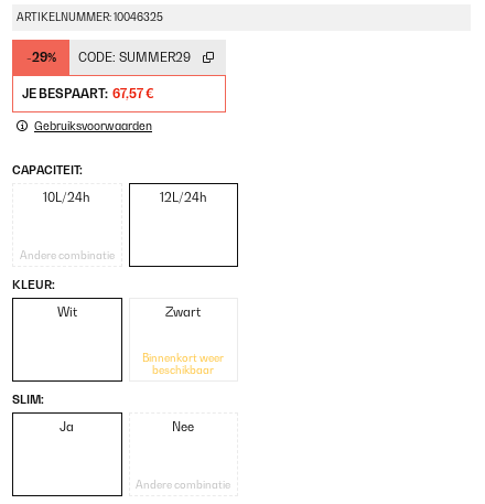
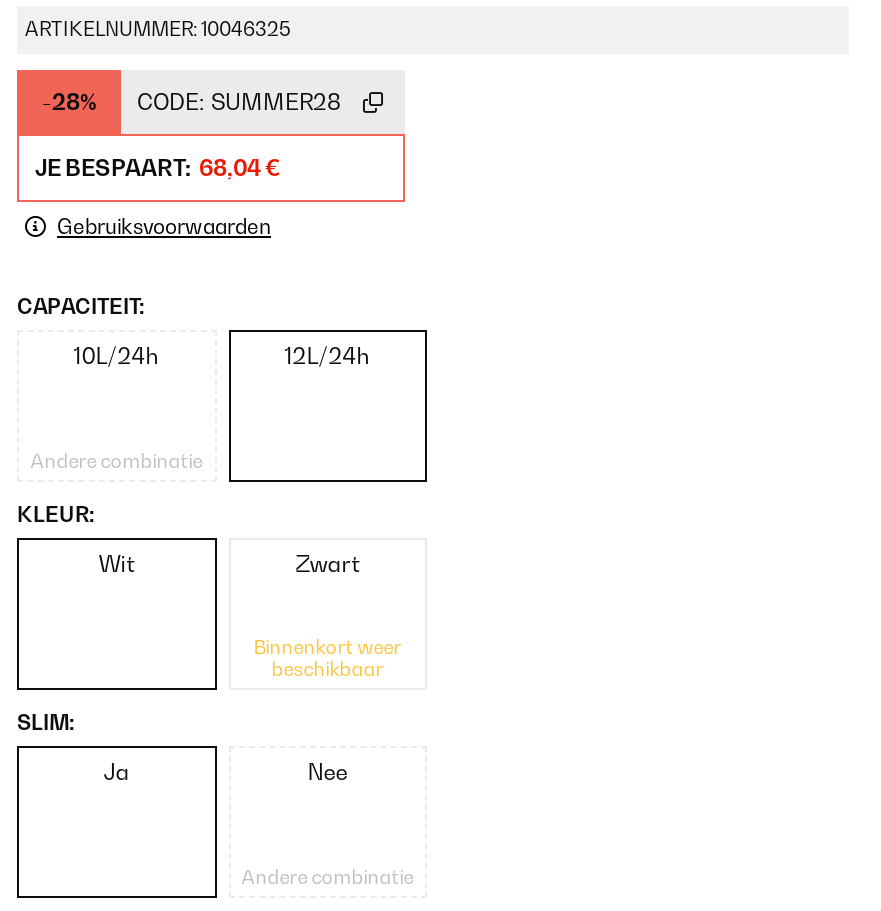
- -29%
+ -28%

- CODE: SUMMER29
+ CODE: SUMMER28

- JE BESPAART: 67,57 €
+ JE BESPAART: 68,04 €
